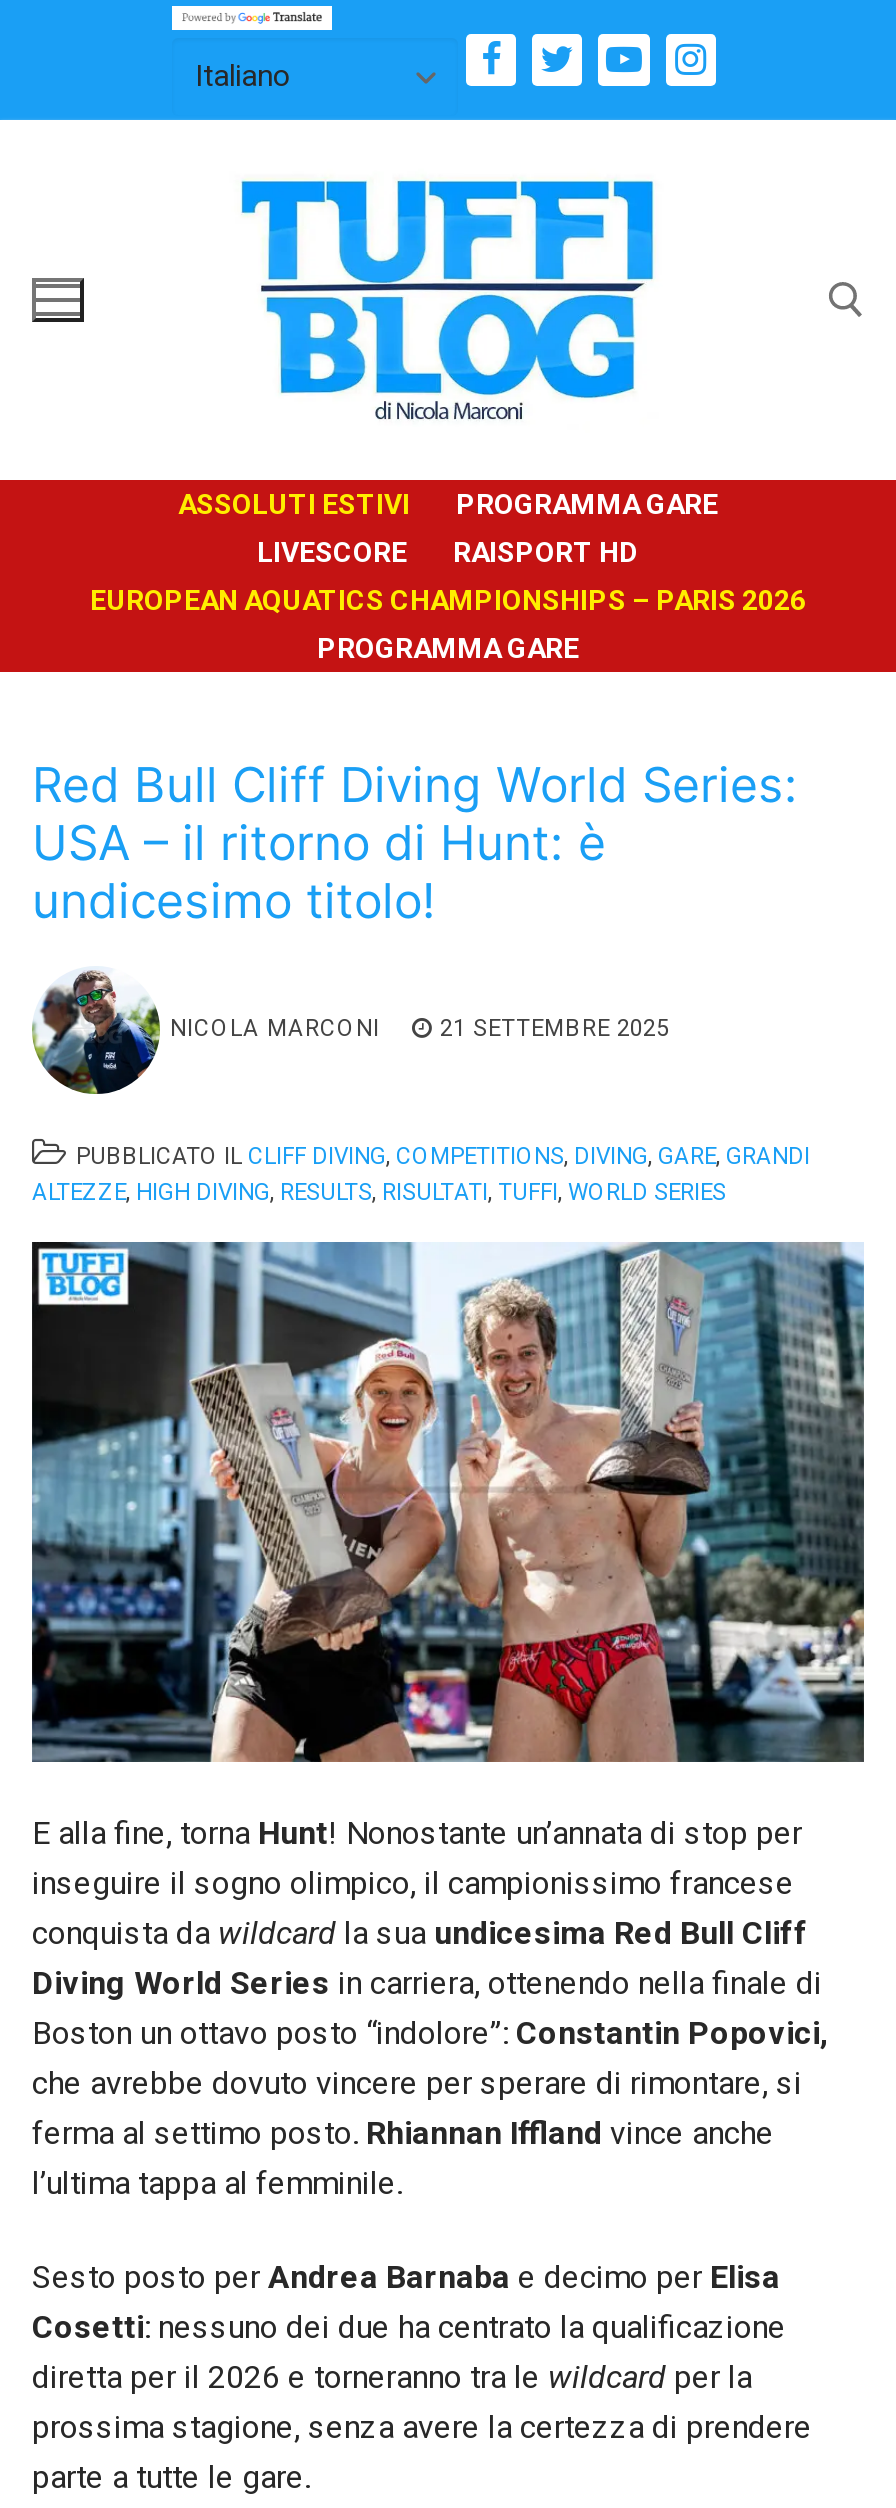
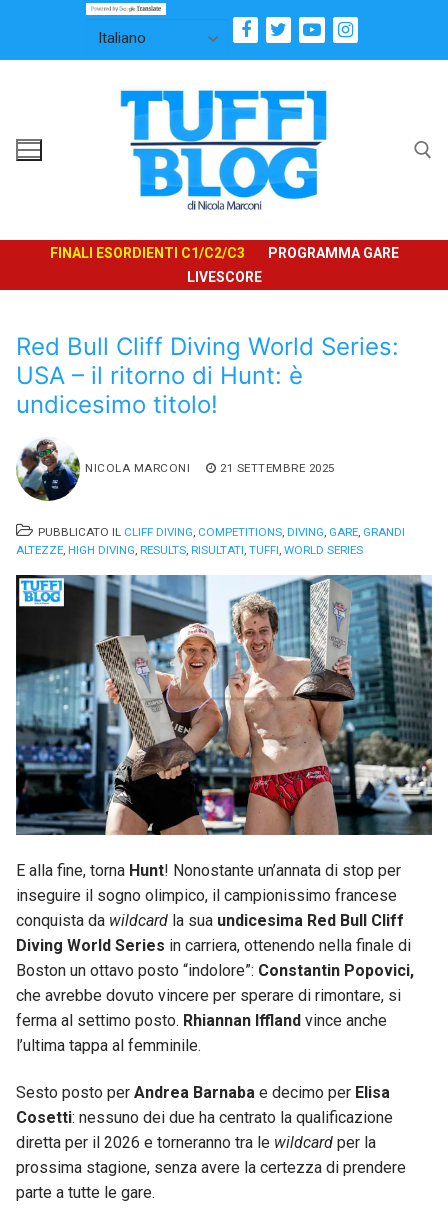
- ASSOLUTI ESTIVI
+ FINALI ESORDIENTI C1/C2/C3

- RAISPORT HD
- EUROPEAN AQUATICS CHAMPIONSHIPS – PARIS 2026
- PROGRAMMA GARE
